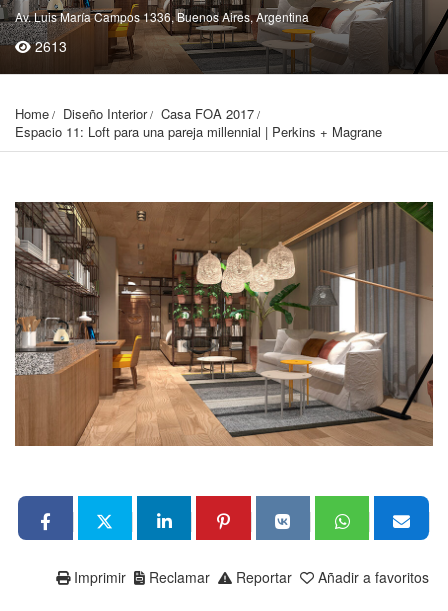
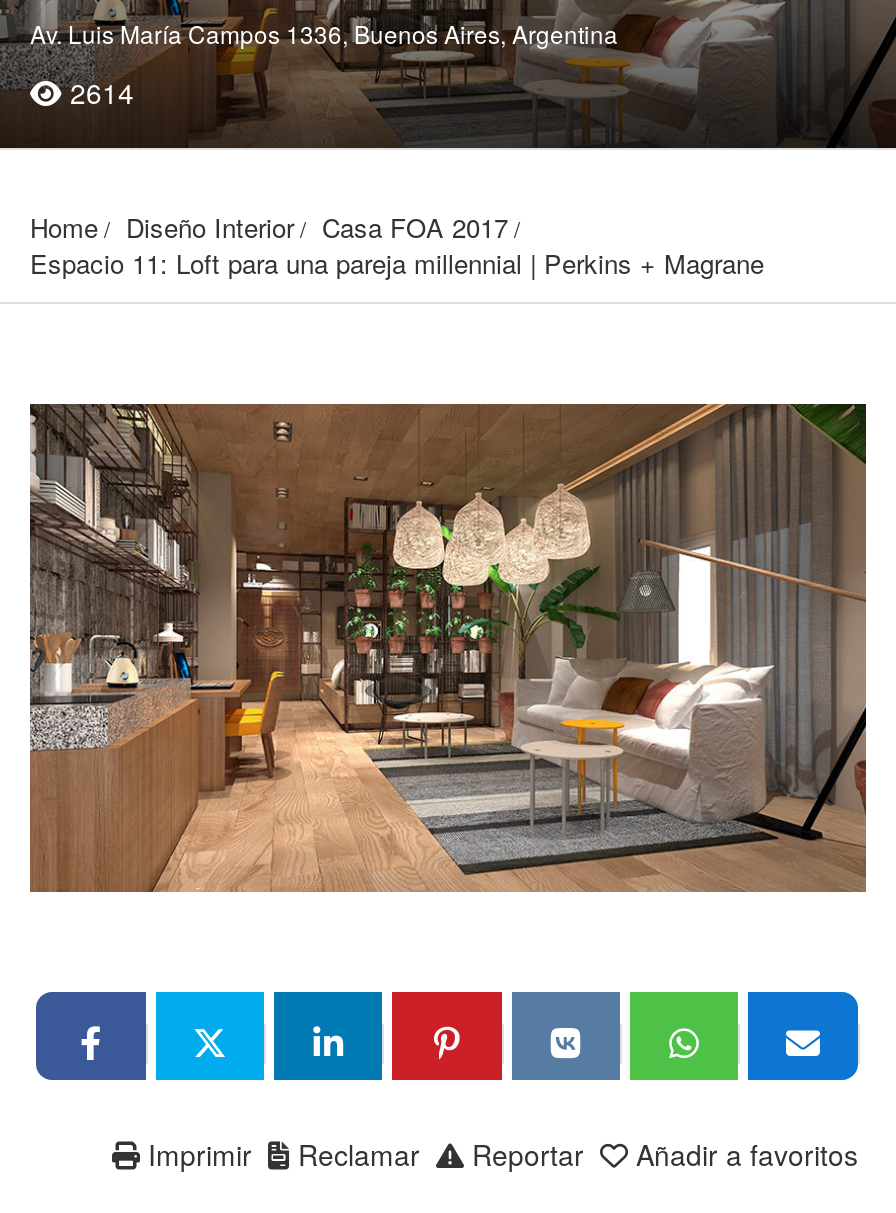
- 2613
+ 2614
